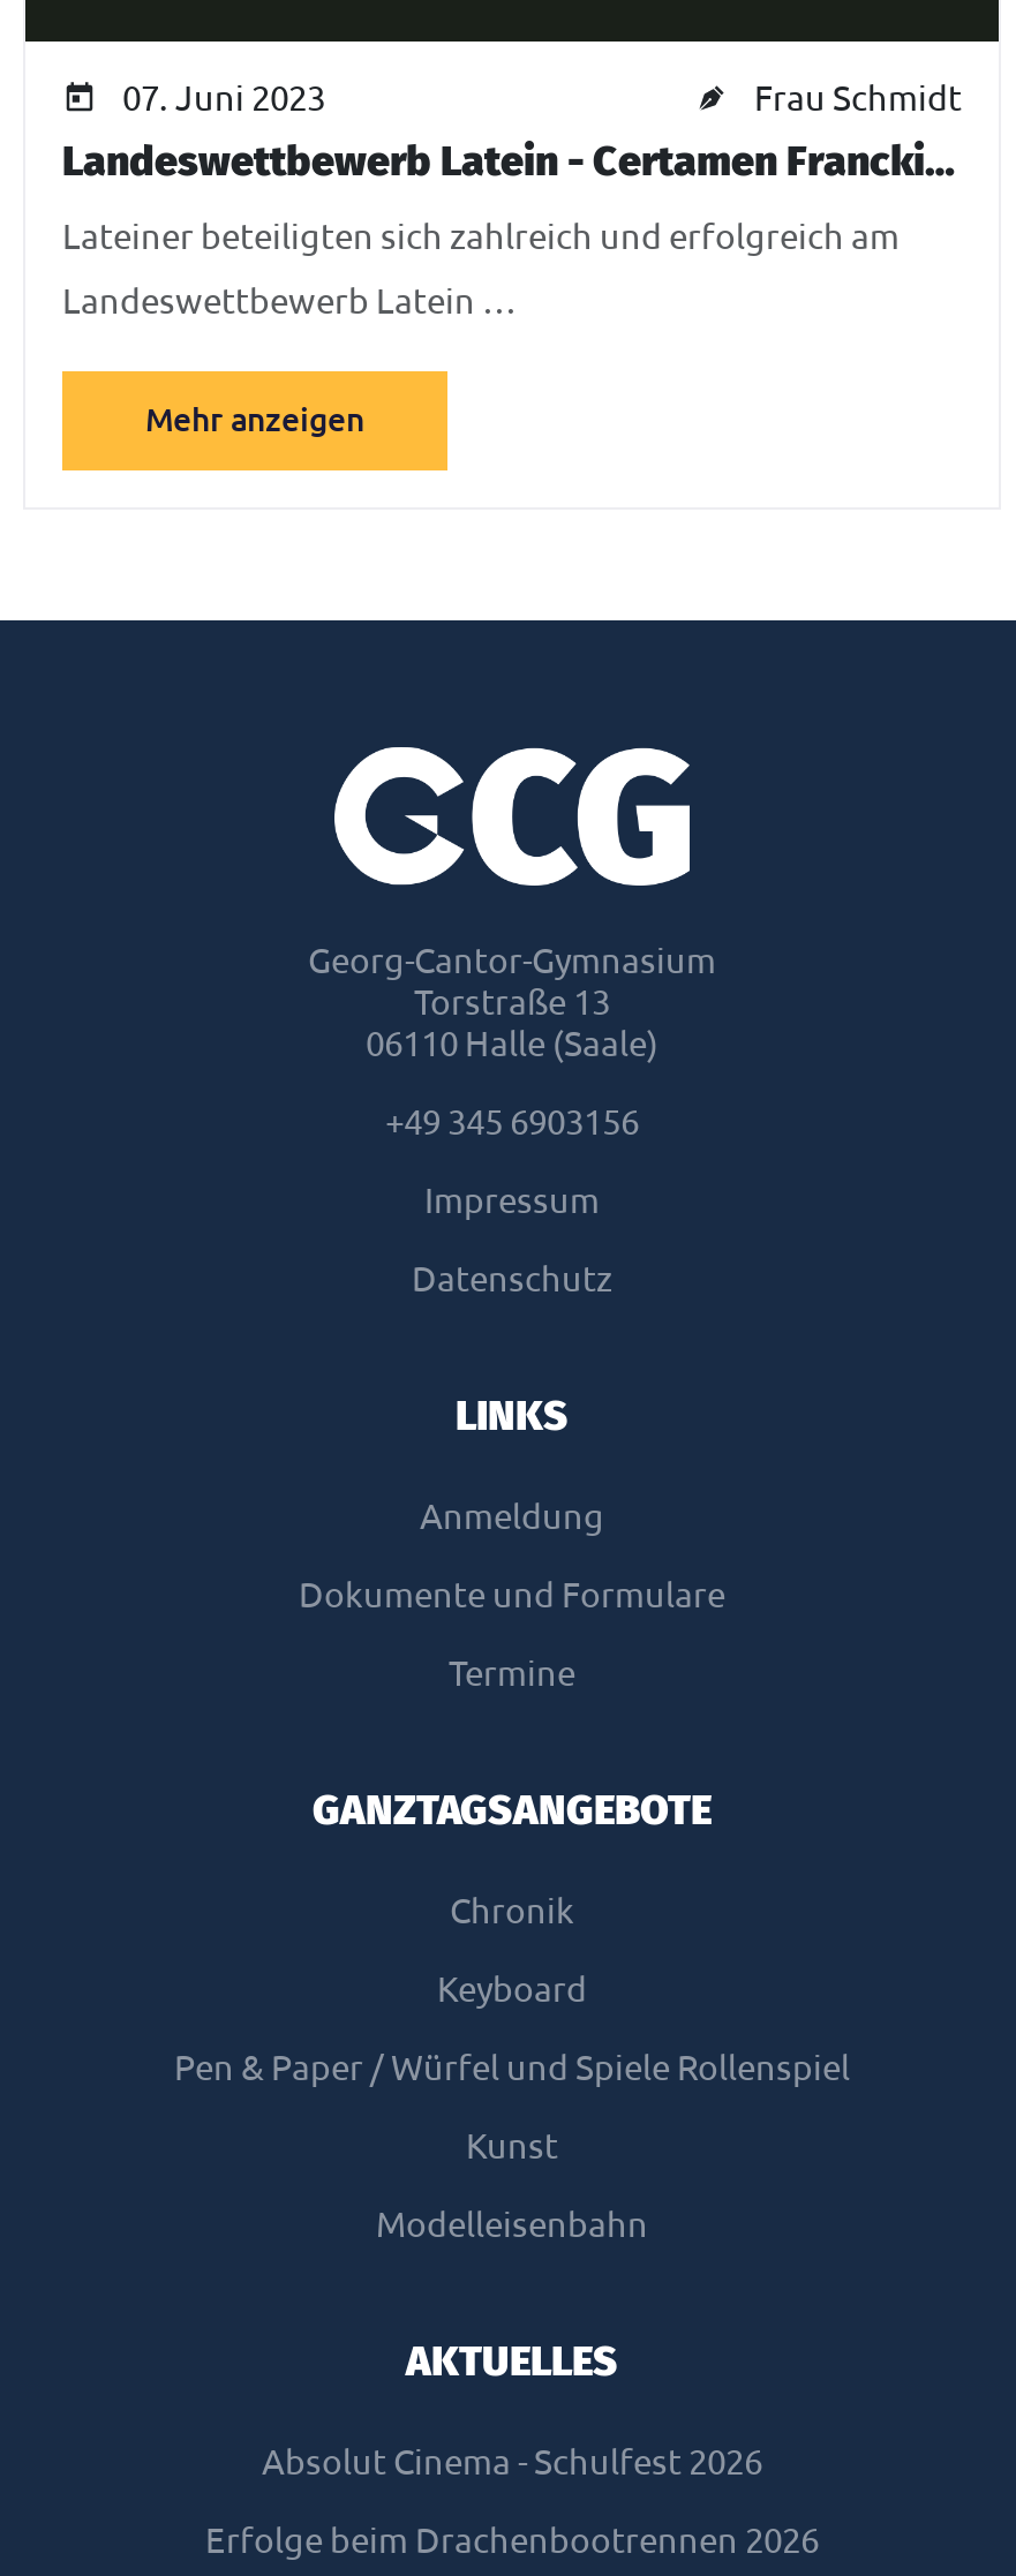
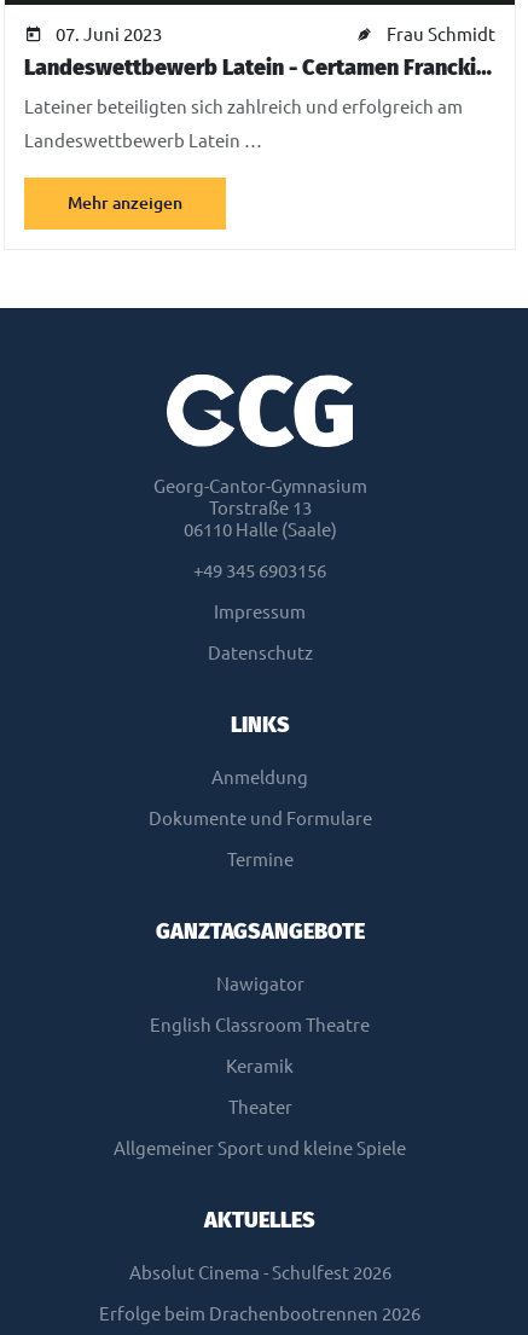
- Chronik
+ Nawigator

- Keyboard
+ English Classroom Theatre

- Pen & Paper / Würfel und Spiele Rollenspiel
+ Keramik

- Kunst
+ Theater

- Modelleisenbahn
+ Allgemeiner Sport und kleine Spiele
